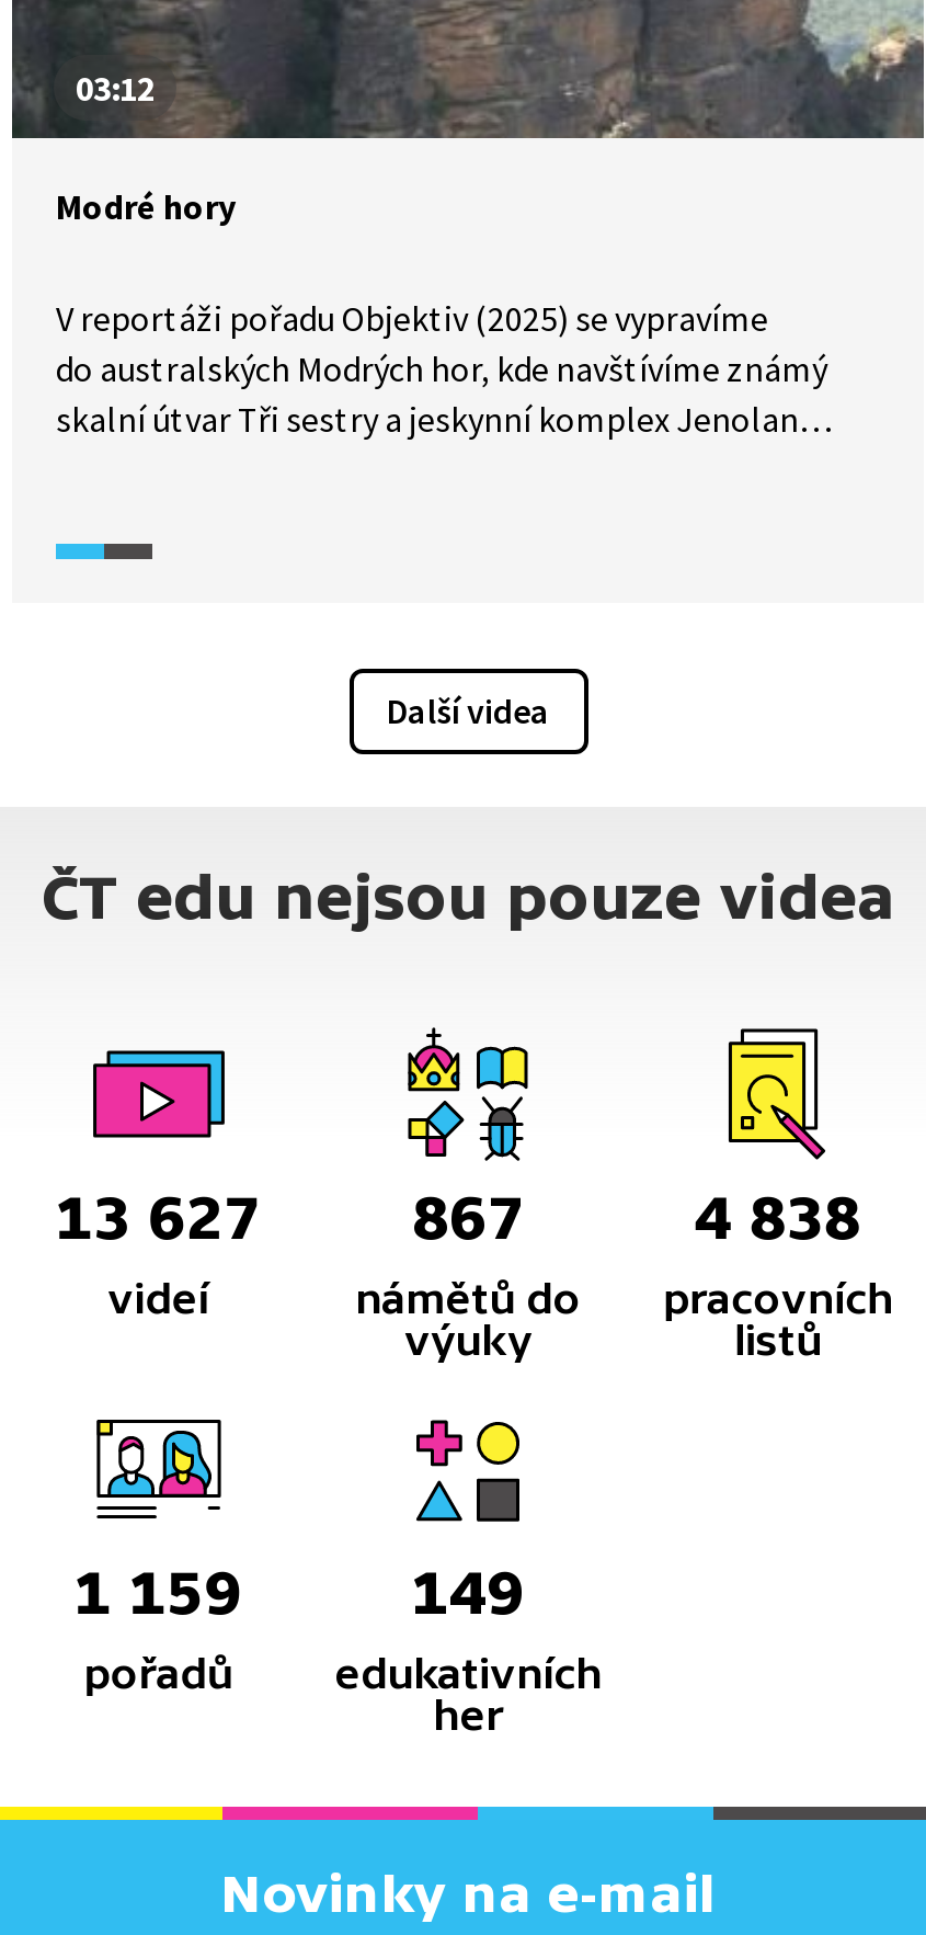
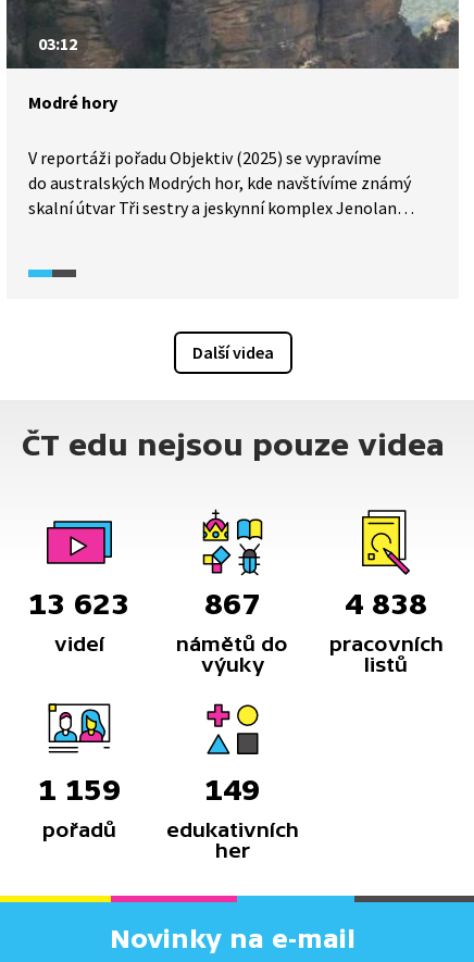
- 13 627
+ 13 623
